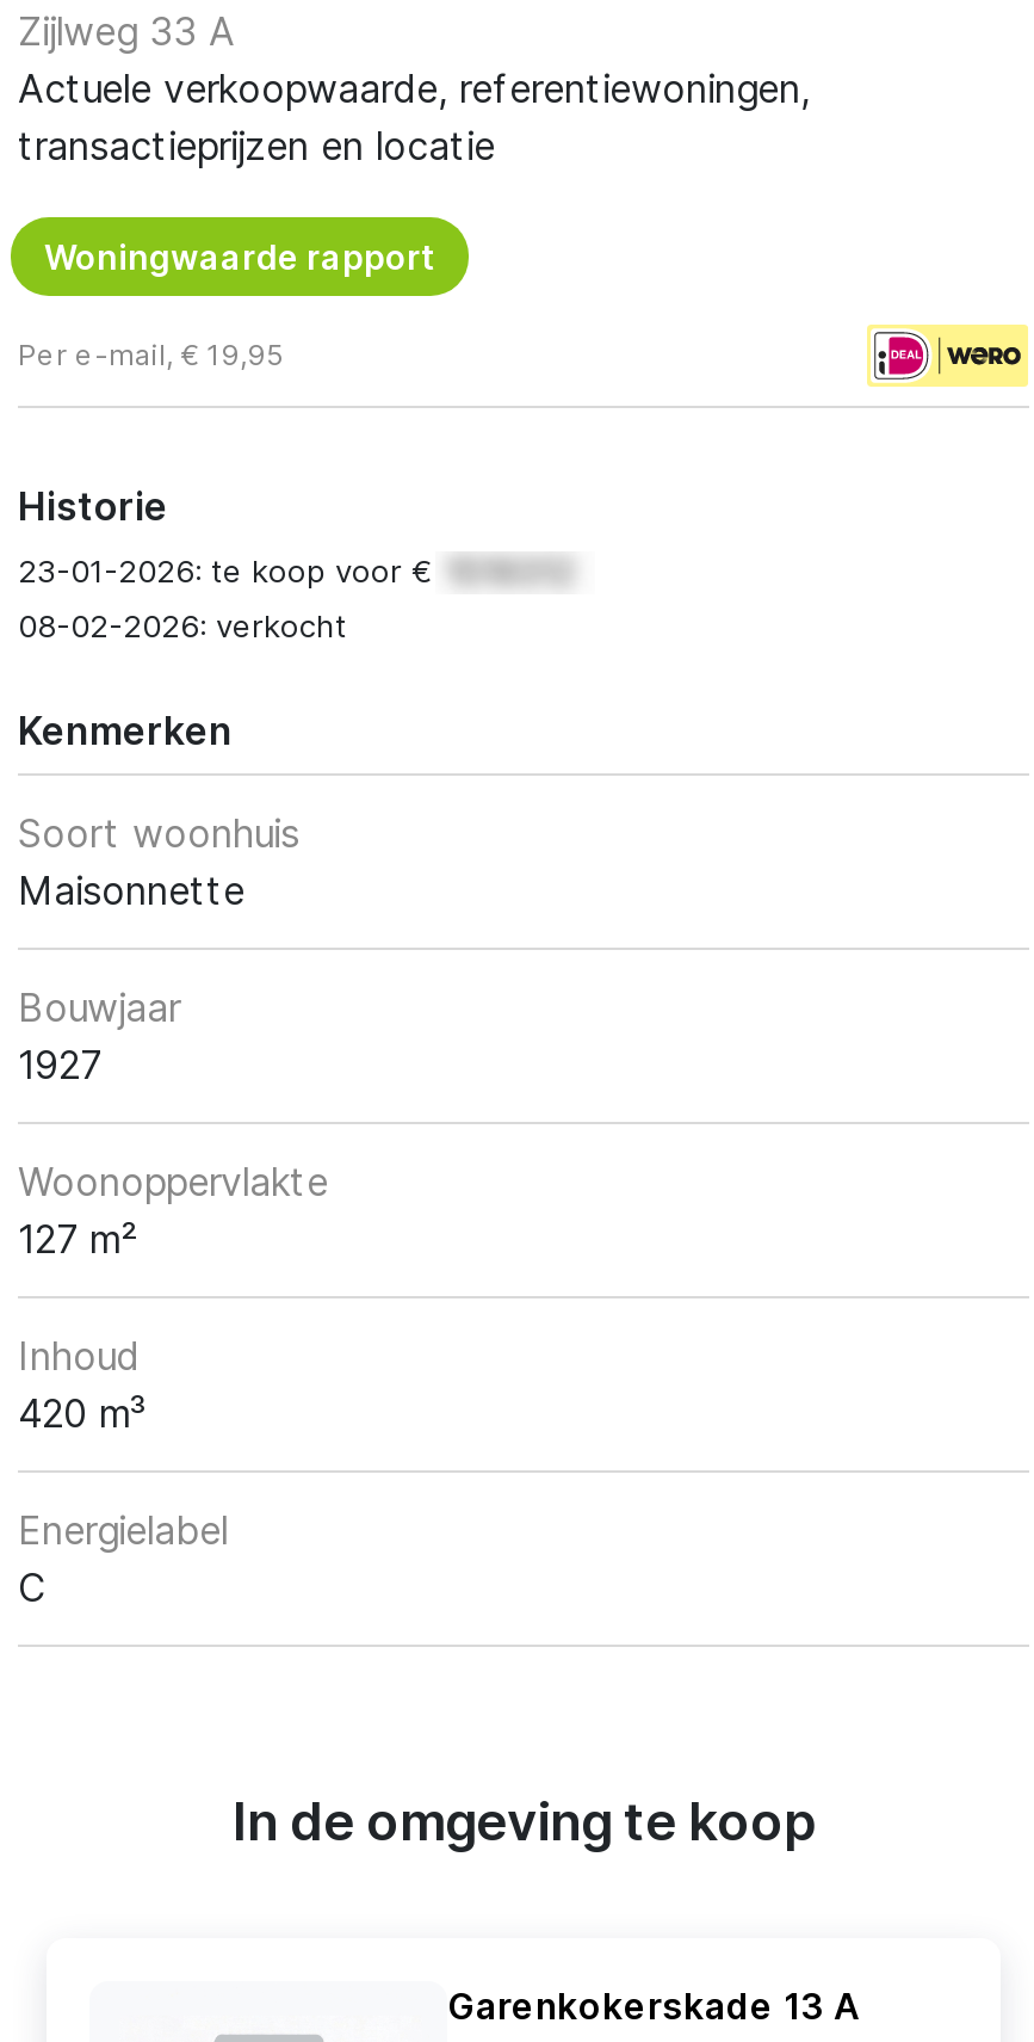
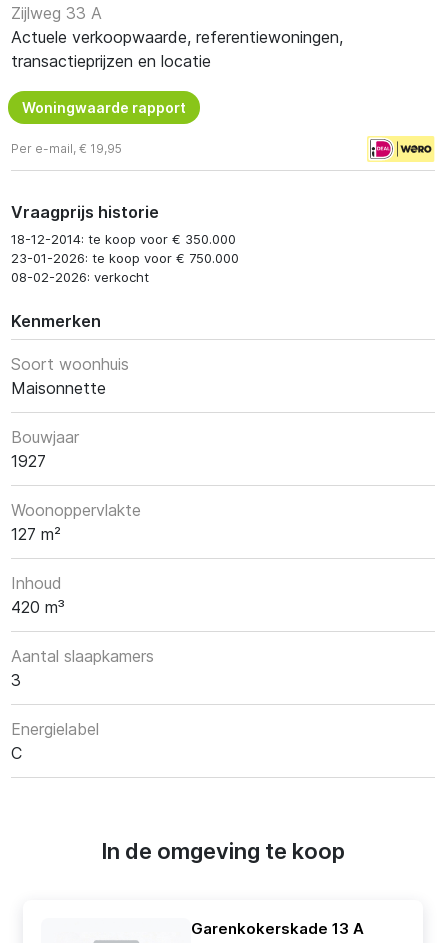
- Historie
- 23-01-2026: te koop voor €
+ Vraagprijs historie
+ 18-12-2014: te koop voor € 350.000
+ 23-01-2026: te koop voor € 750.000

+ Aantal slaapkamers
+ 3
